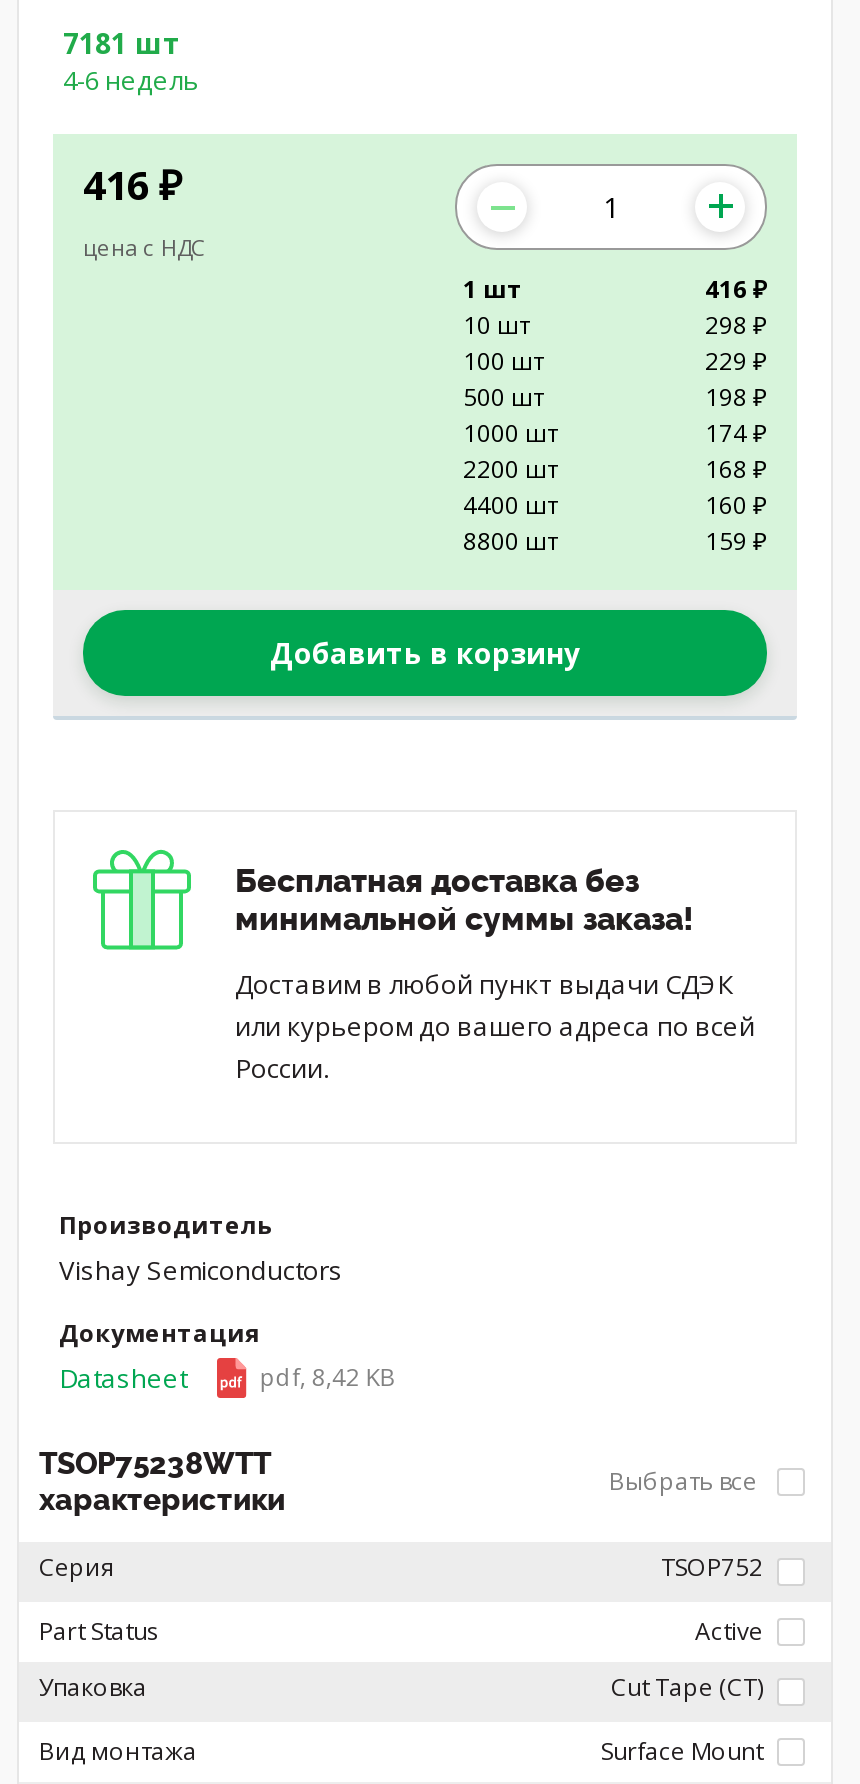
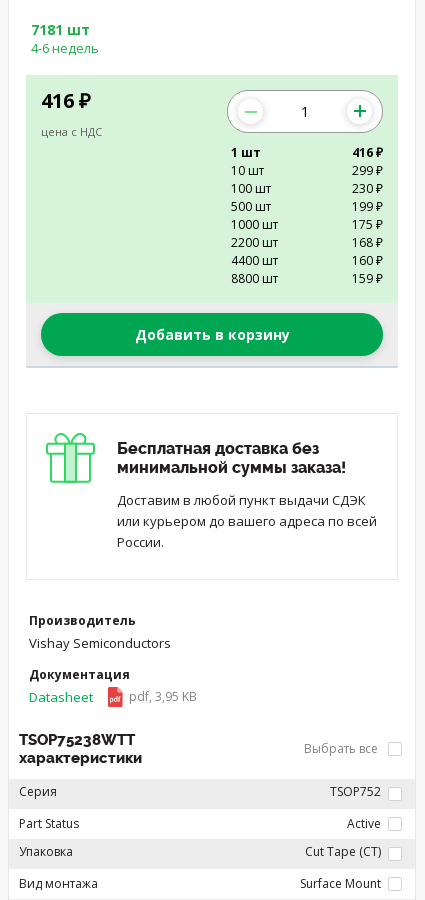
- 298 ₽
+ 299 ₽

- 229 ₽
+ 230 ₽

- 198 ₽
+ 199 ₽

- 174 ₽
+ 175 ₽

- pdf, 8,42 KB
+ pdf, 3,95 KB
